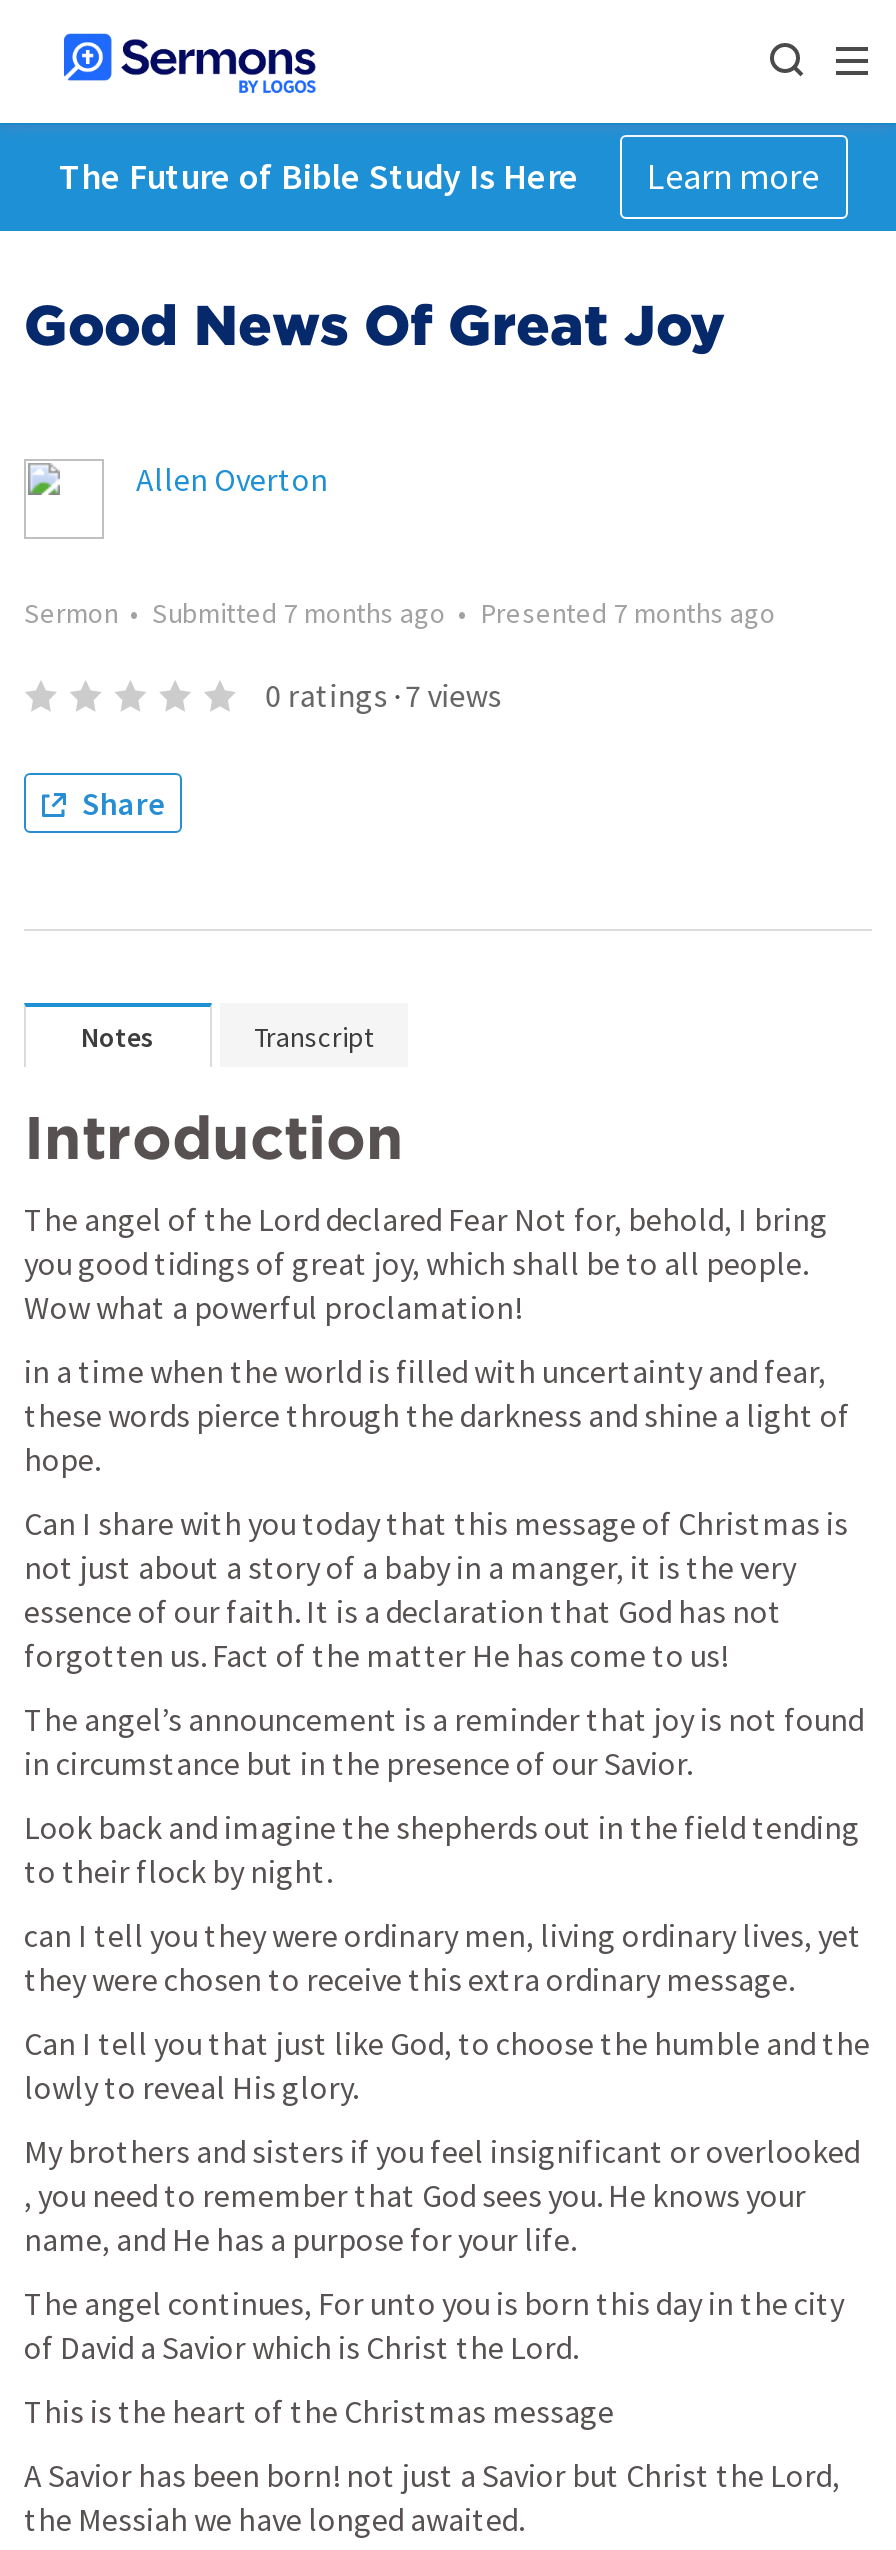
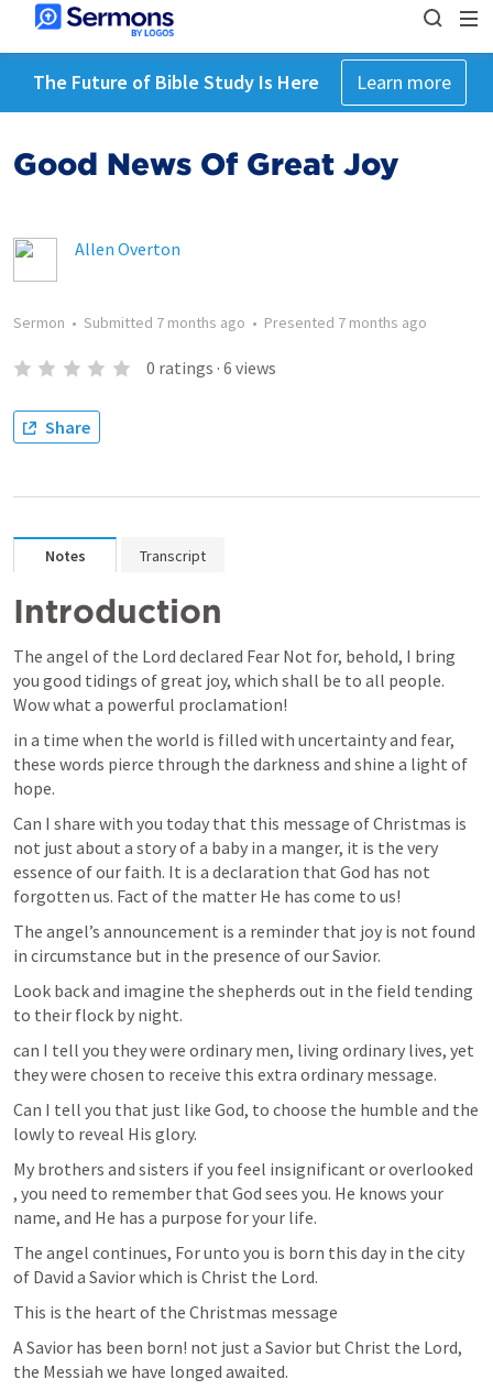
- 0 ratings · 7 views
+ 0 ratings · 6 views
